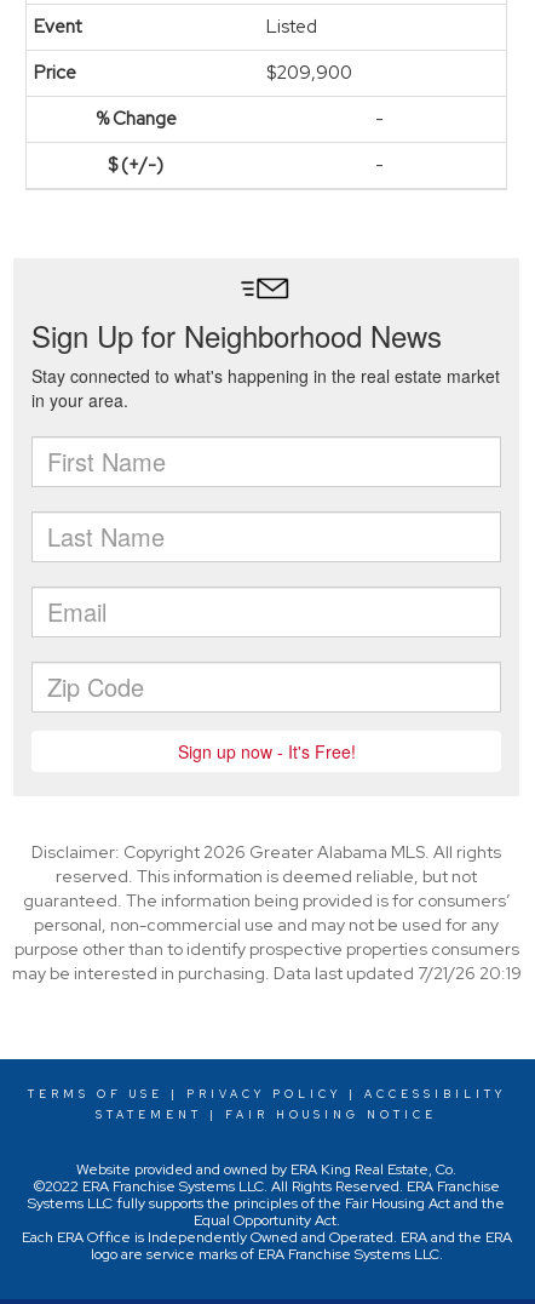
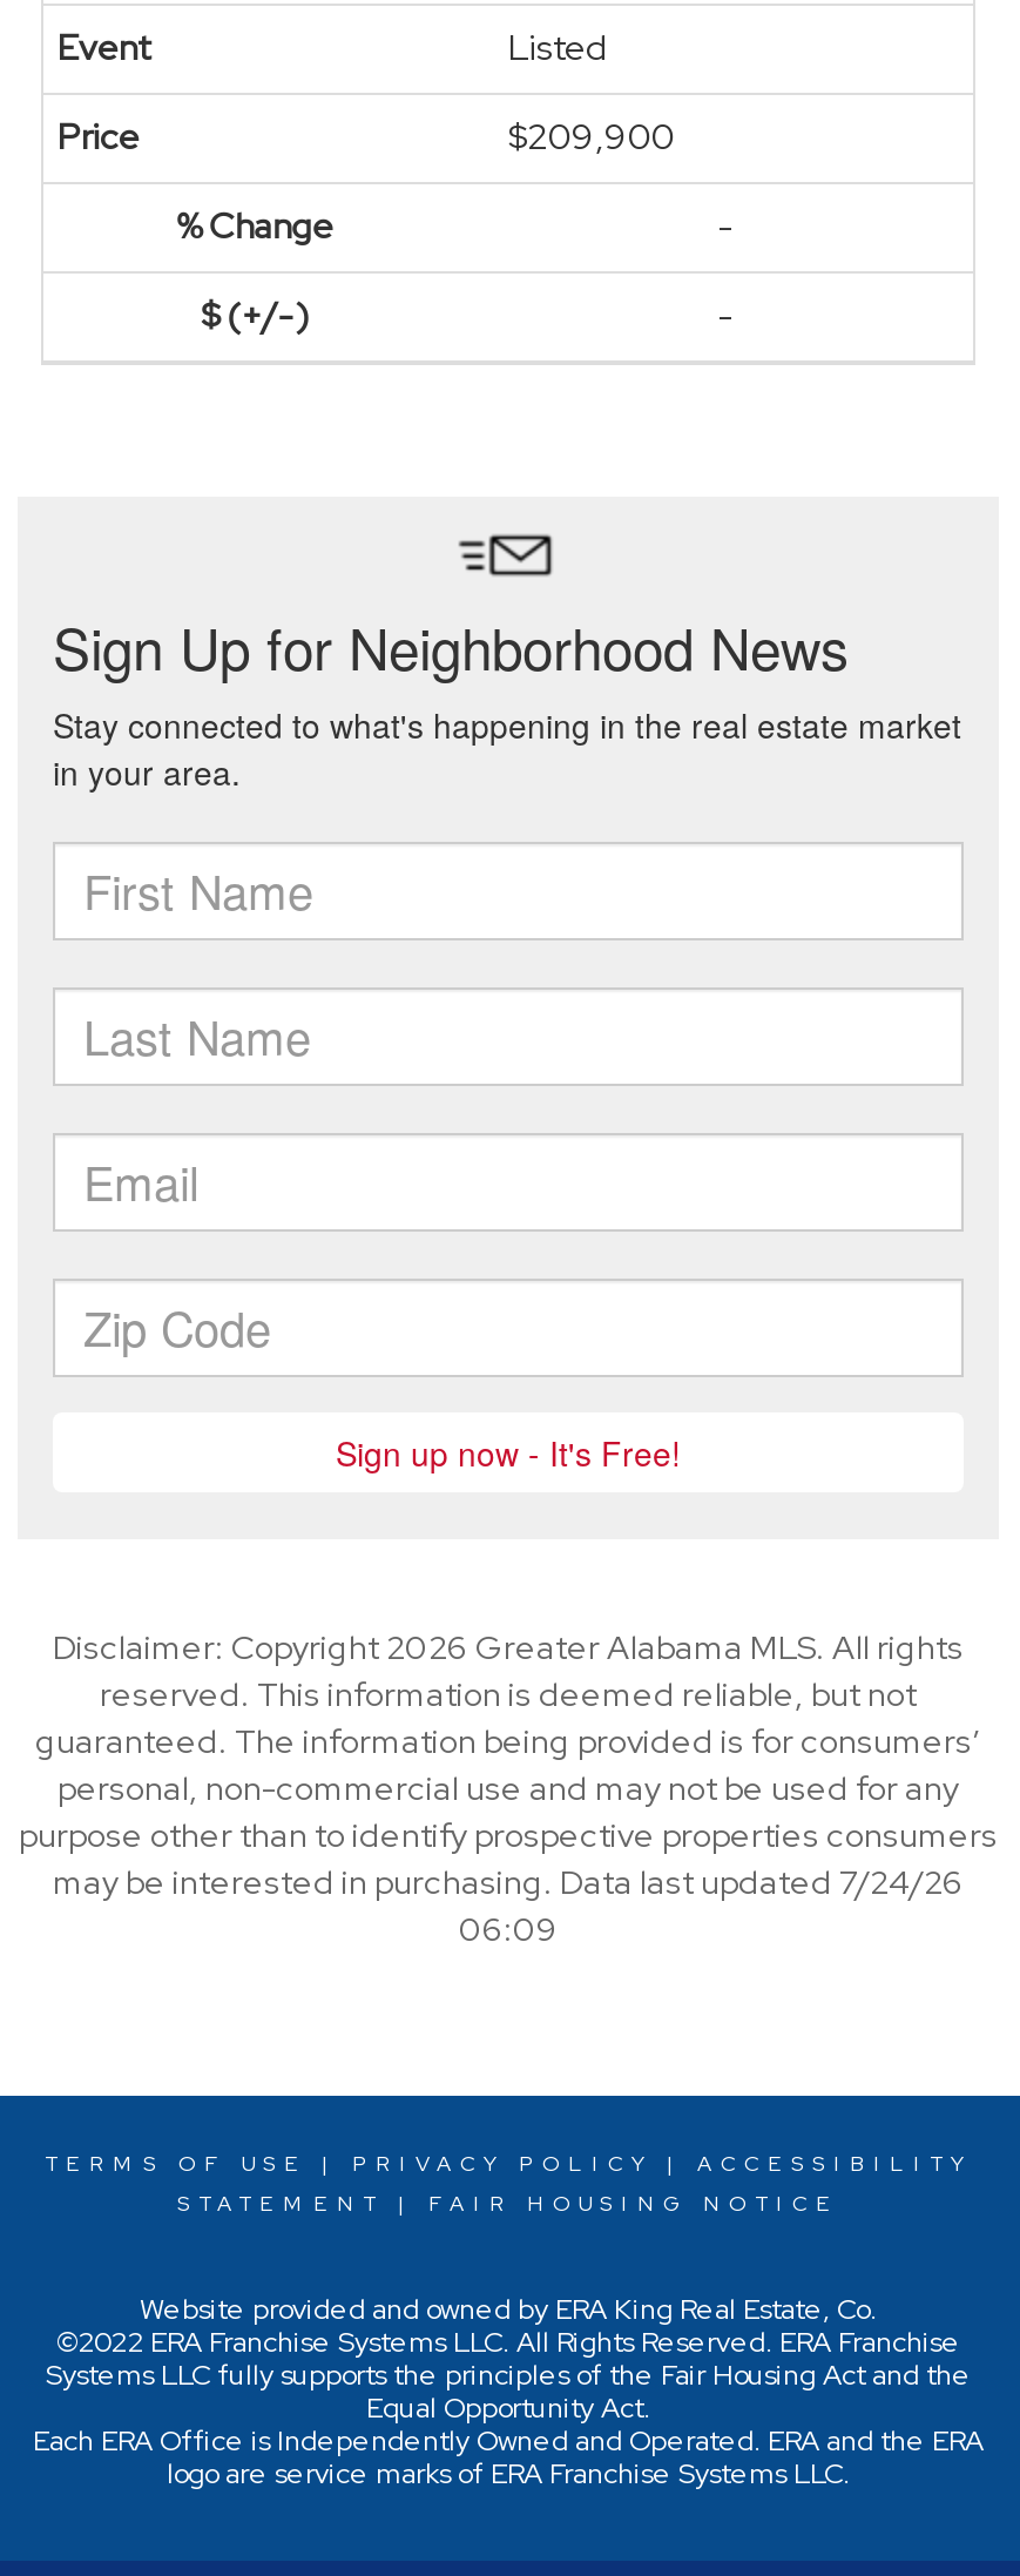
- may be interested in purchasing. Data last updated 7/21/26 20:19
+ may be interested in purchasing. Data last updated 7/24/26
+ 06:09
